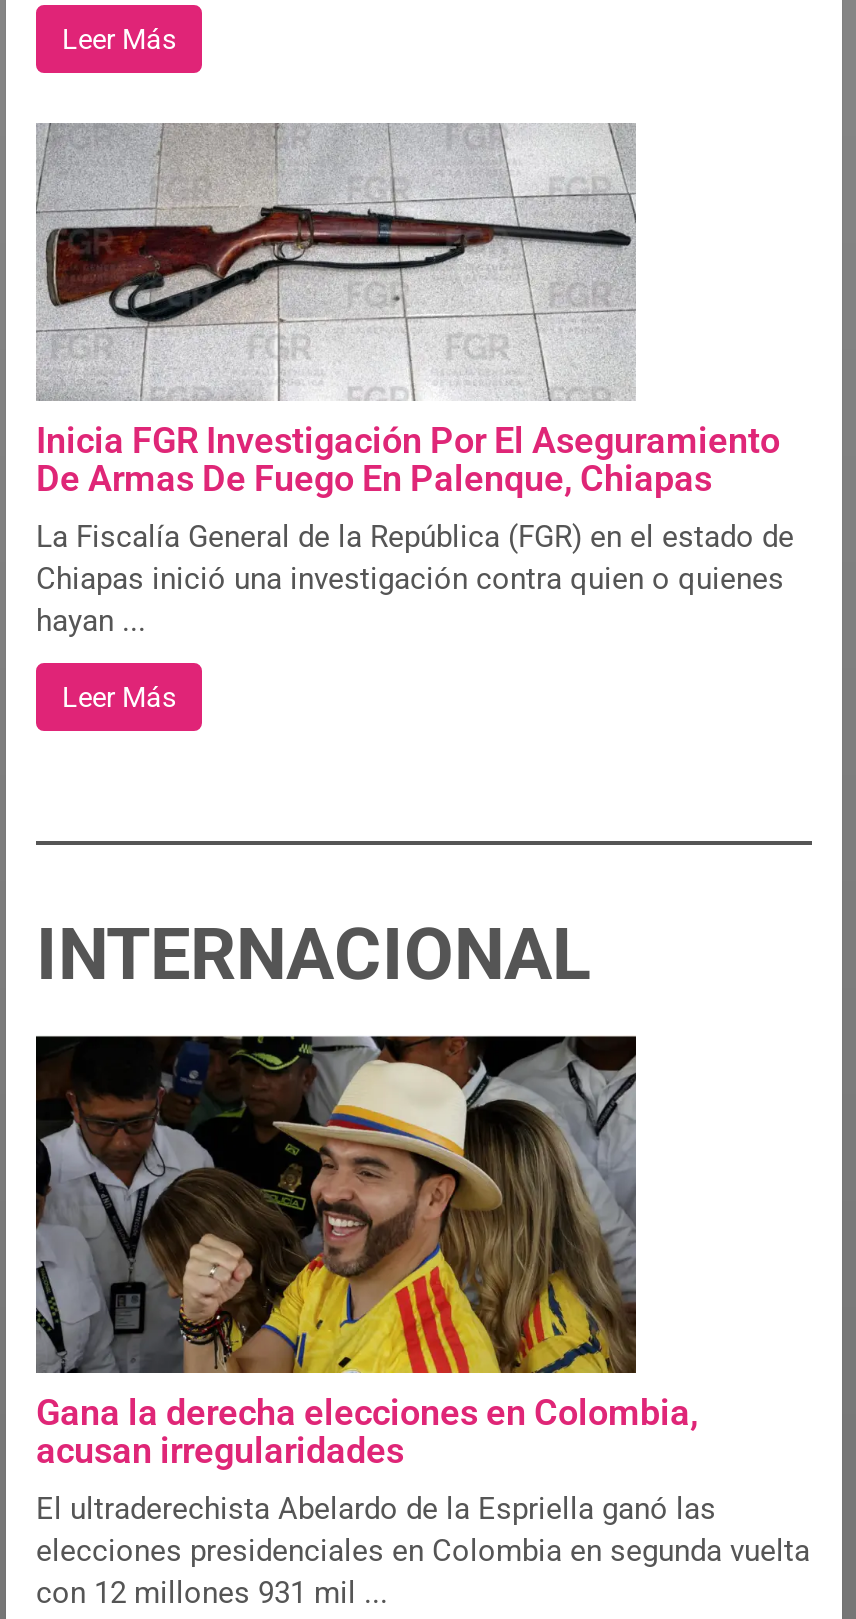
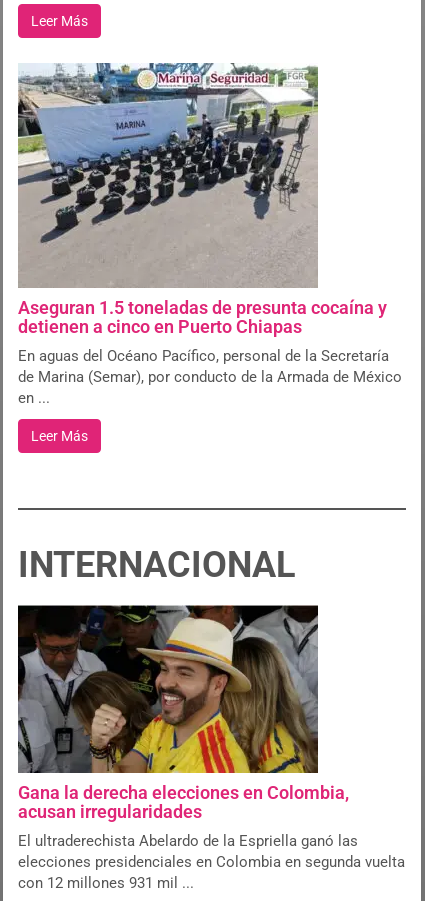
- [image]
+ [image]

- Inicia FGR Investigación Por El Aseguramiento
- De Armas De Fuego En Palenque, Chiapas
+ Aseguran 1.5 toneladas de presunta cocaína y
+ detienen a cinco en Puerto Chiapas

- La Fiscalía General de la República (FGR) en el estado de
- Chiapas inició una investigación contra quien o quienes
- hayan ...
+ En aguas del Océano Pacífico, personal de la Secretaría
+ de Marina (Semar), por conducto de la Armada de México
+ en ...
